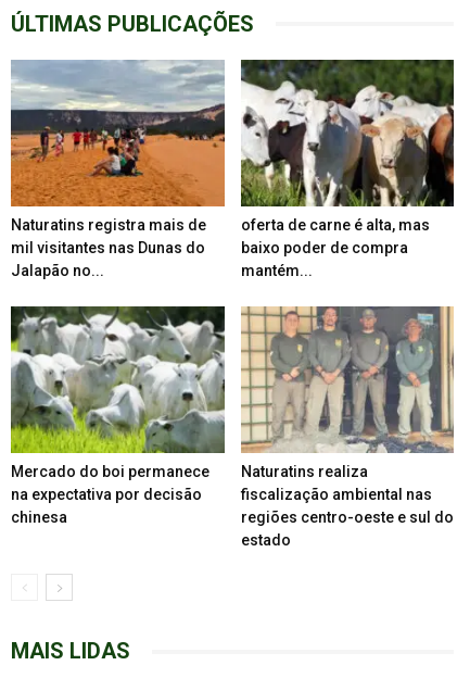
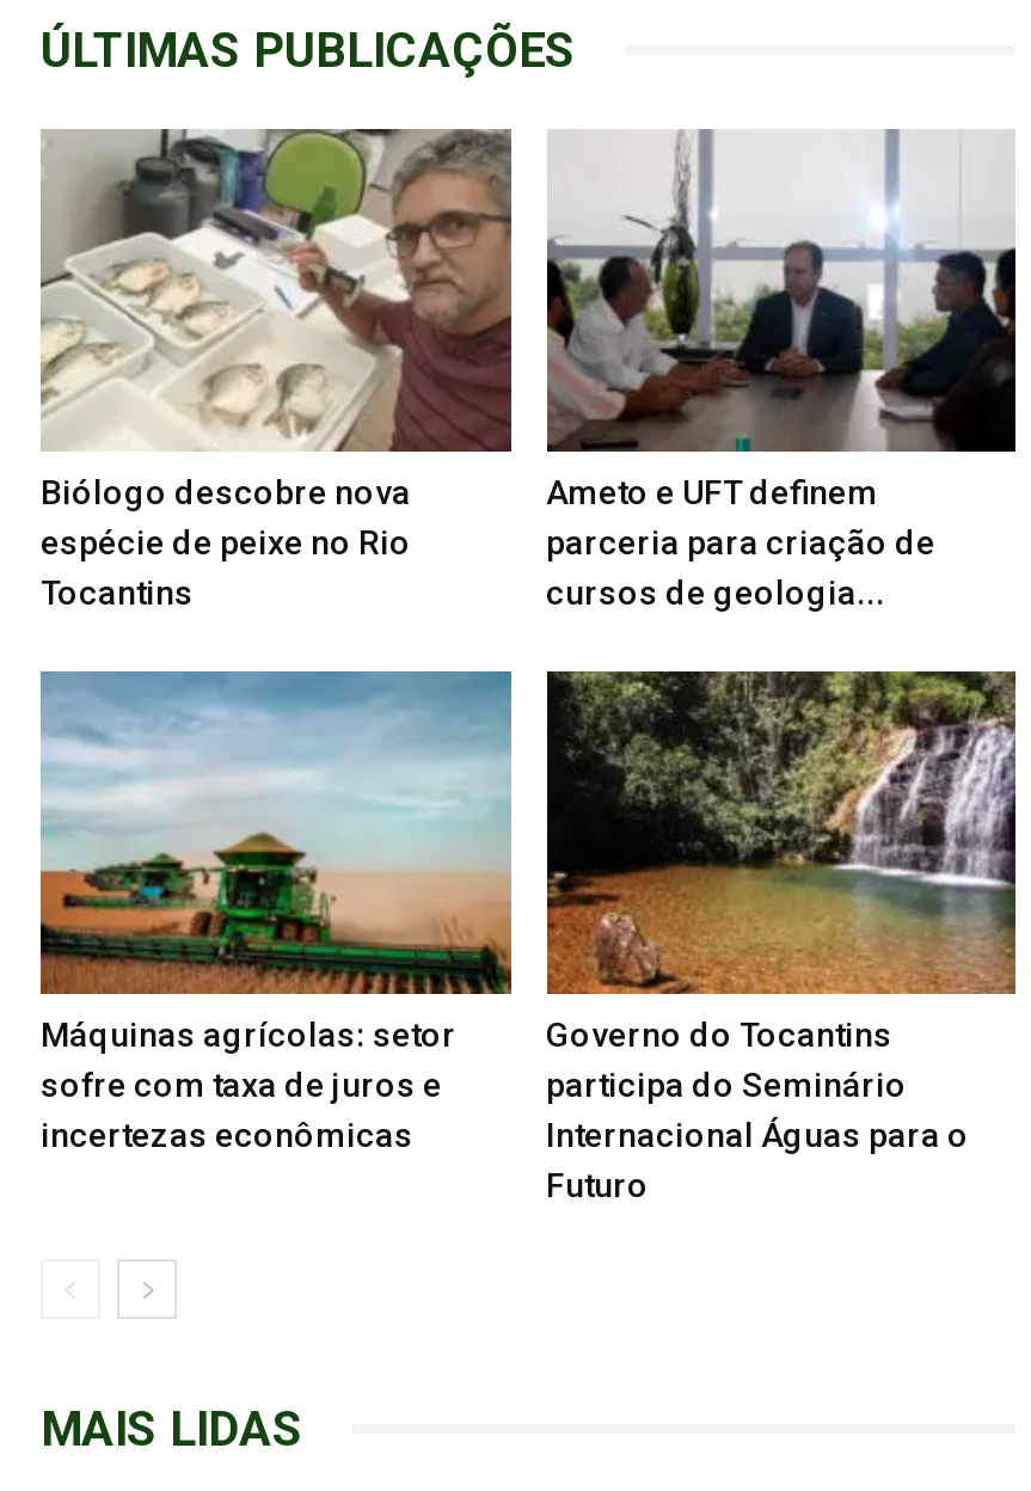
- [image]
- Naturatins registra mais de
- mil visitantes nas Dunas do
- Jalapão no...
+ [image]
+ Biólogo descobre nova
+ espécie de peixe no Rio
+ Tocantins

- [image]
- oferta de carne é alta, mas
- baixo poder de compra
- mantém...
+ [image]
+ Ameto e UFT definem
+ parceria para criação de
+ cursos de geologia...

- [image]
- Mercado do boi permanece
- na expectativa por decisão
- chinesa
+ [image]
+ Máquinas agrícolas: setor
+ sofre com taxa de juros e
+ incertezas econômicas

- [image]
- Naturatins realiza
- fiscalização ambiental nas
- regiões centro-oeste e sul do
- estado
+ [image]
+ Governo do Tocantins
+ participa do Seminário
+ Internacional Águas para o
+ Futuro
